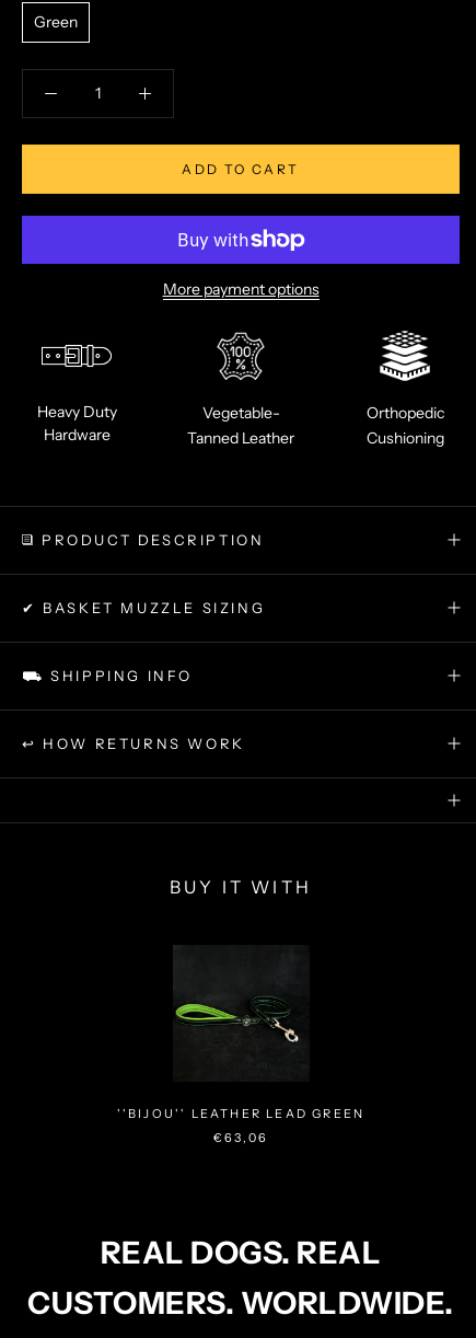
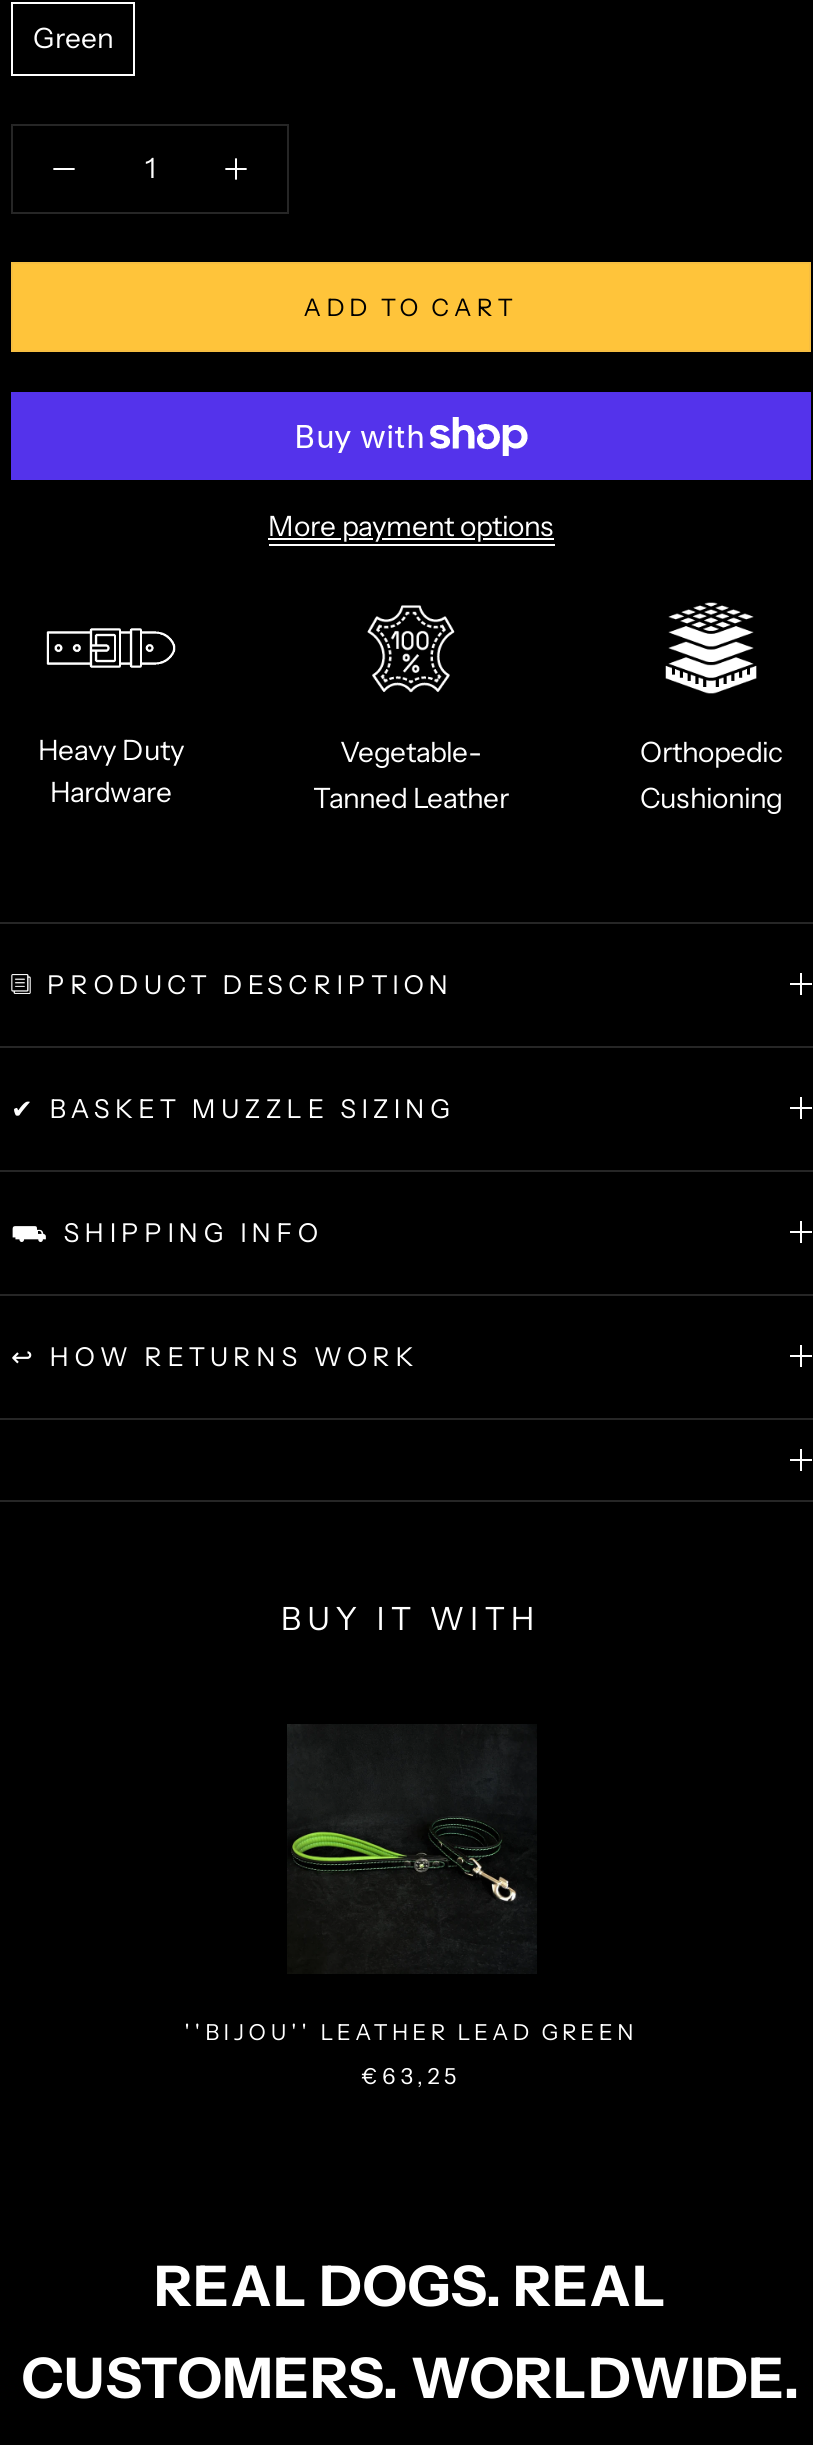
- €63,06
+ €63,25
